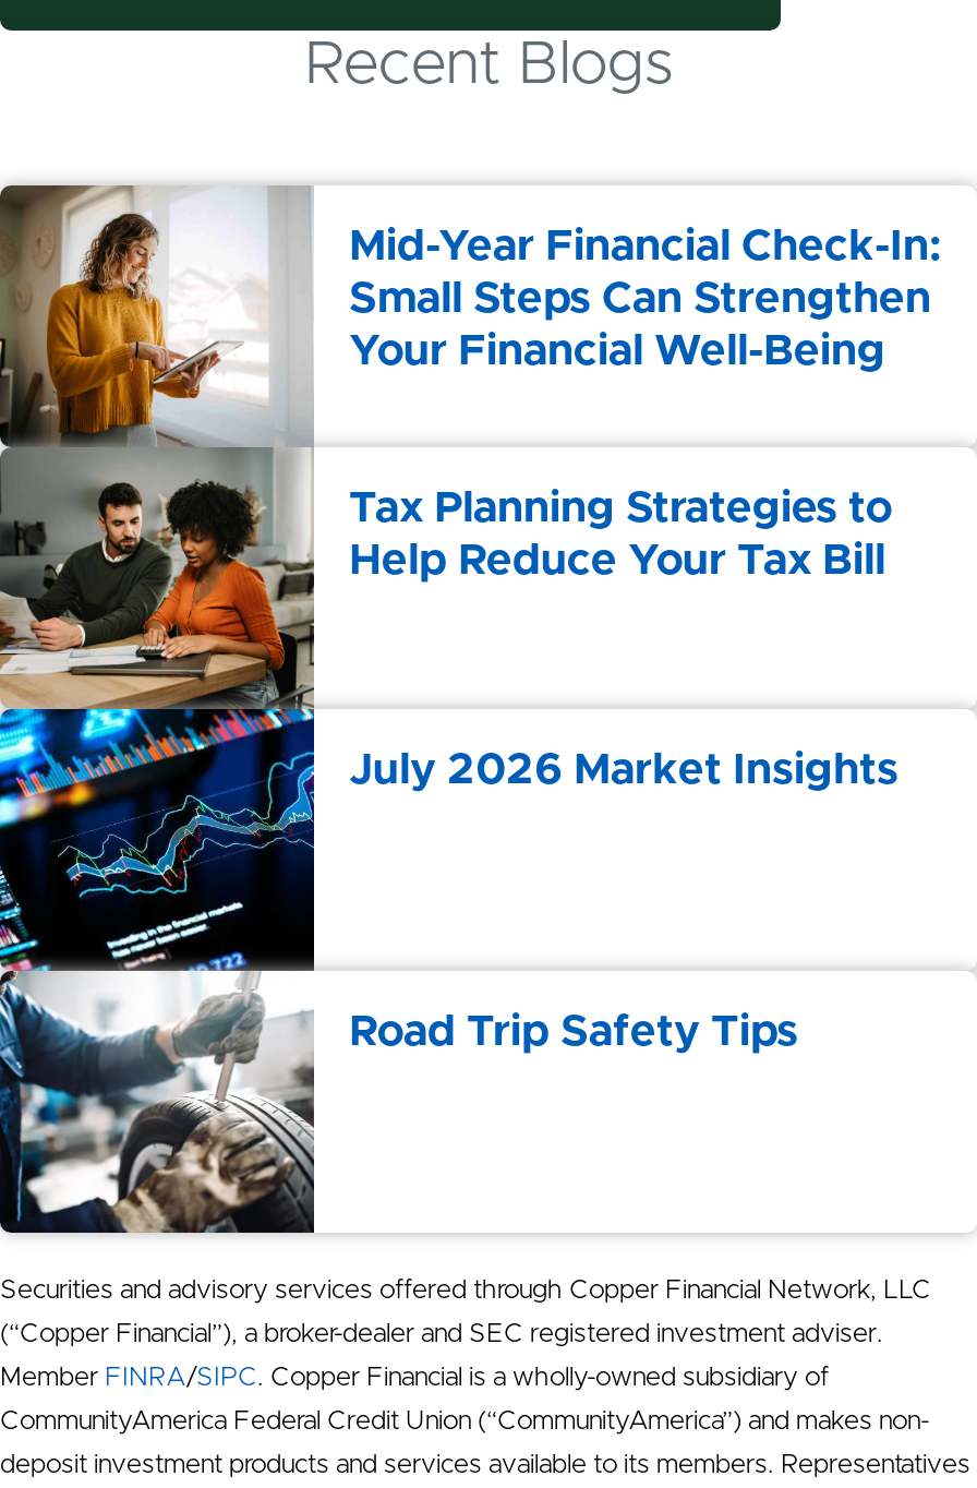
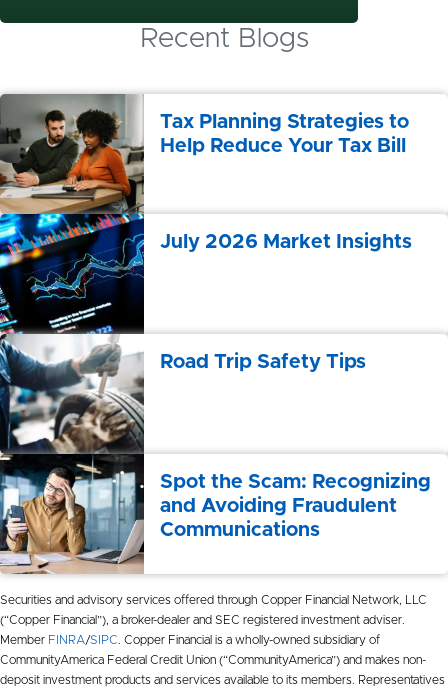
- [image]
- Mid-Year Financial Check-In:
- Small Steps Can Strengthen
- Your Financial Well-Being

moved up: Tax Planning Strategies to | Help Reduce Your Tax Bill | July 2026 Market Insights | Road Trip Safety Tips

+ [image]
+ Spot the Scam: Recognizing
+ and Avoiding Fraudulent
+ Communications
